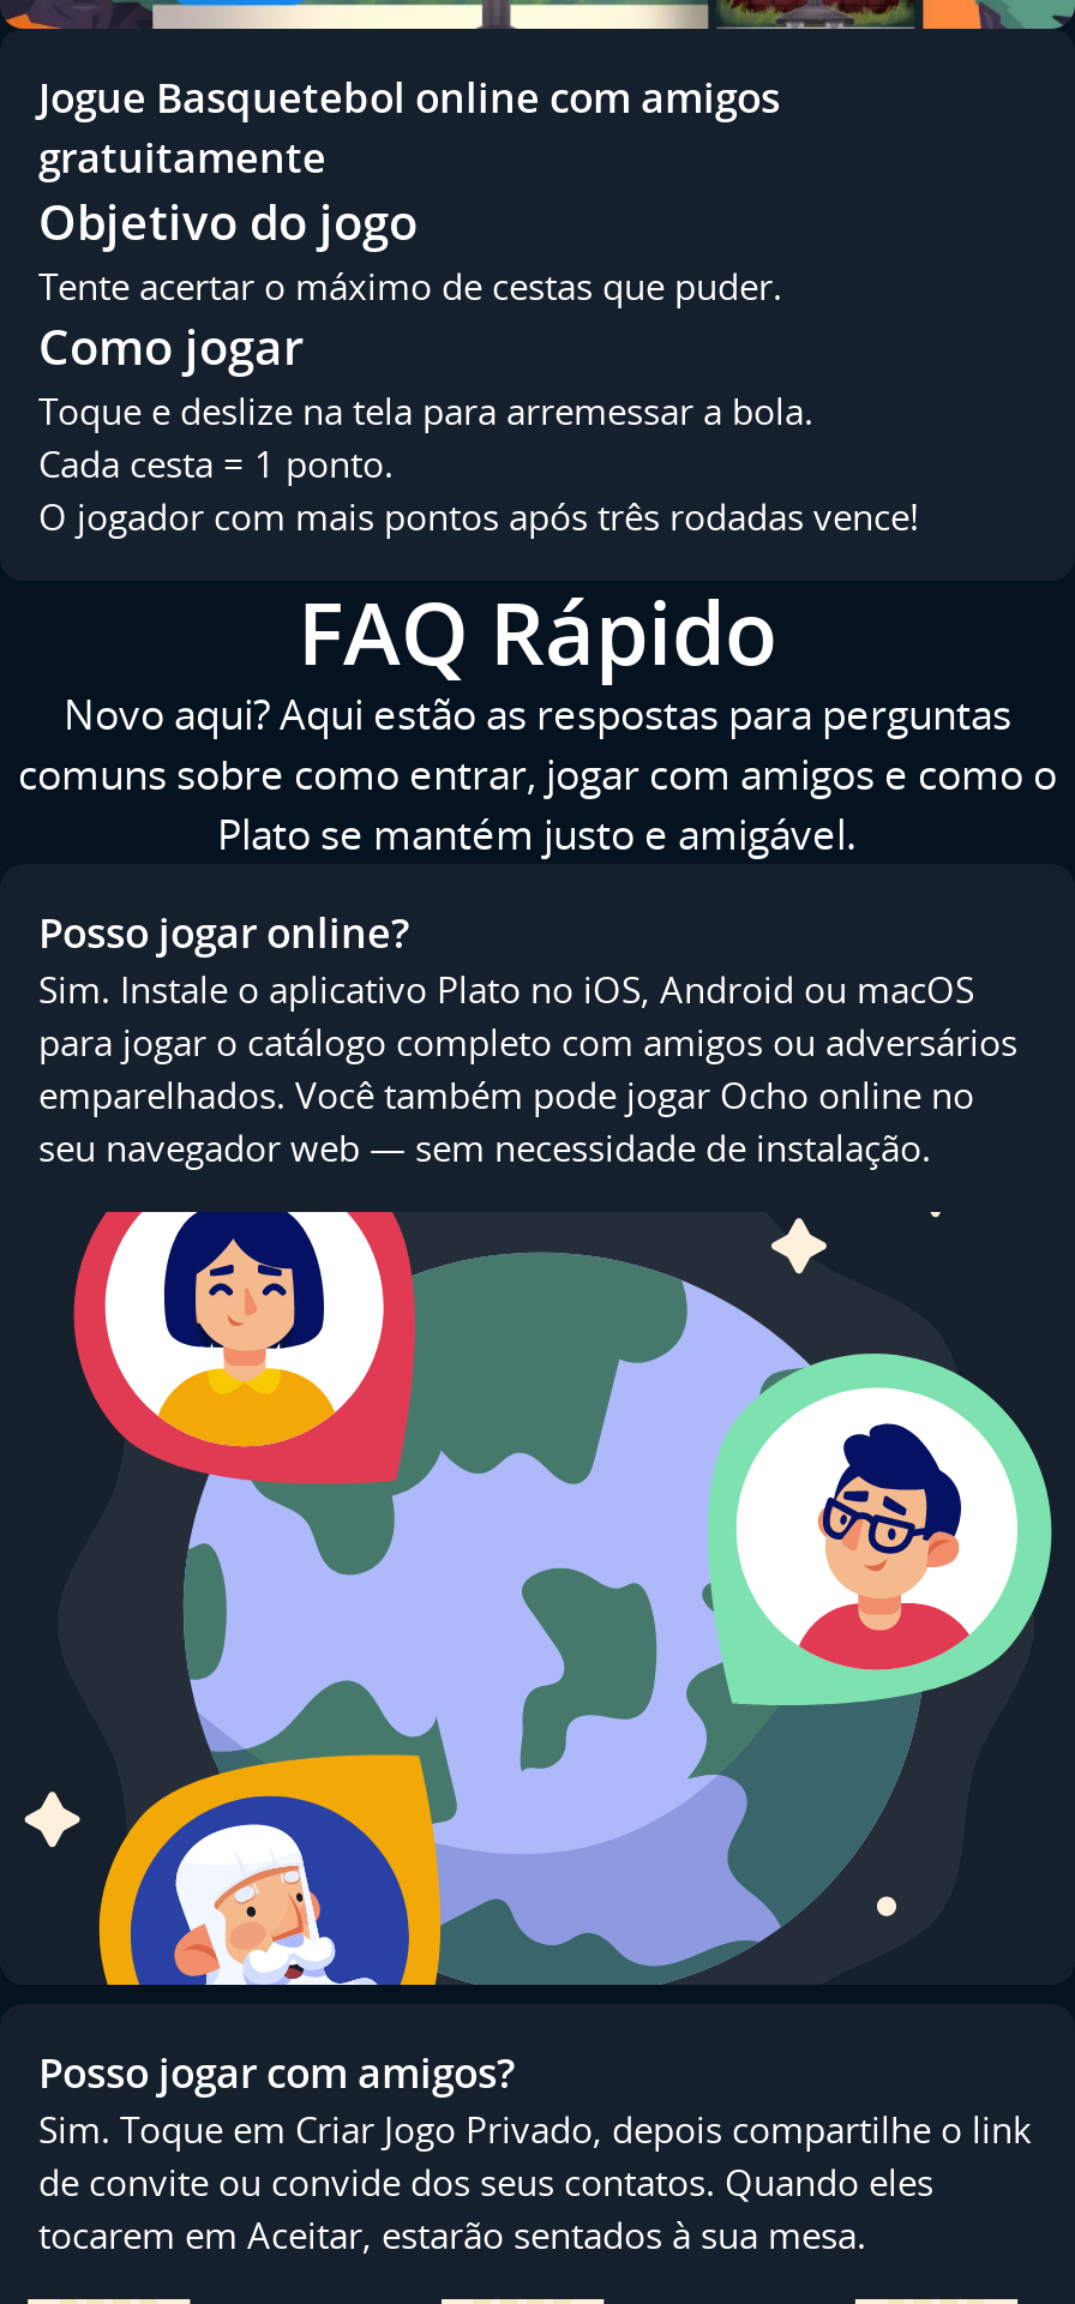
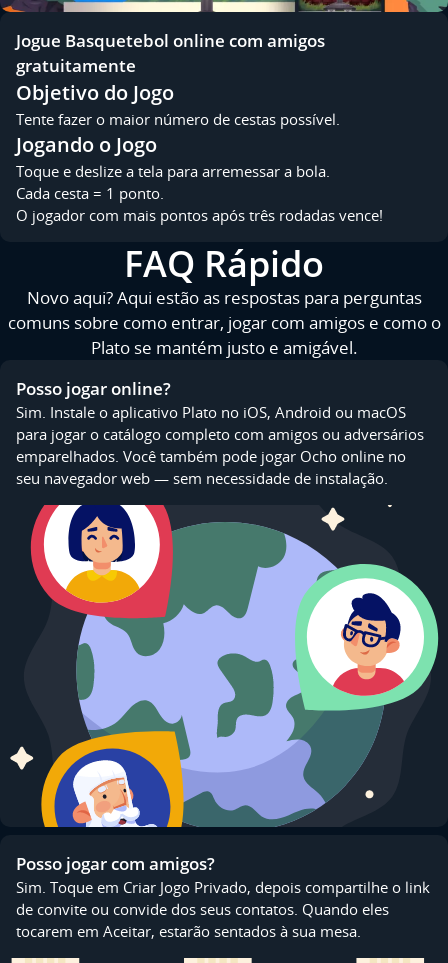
- Objetivo do jogo
- Tente acertar o máximo de cestas que puder.
- Como jogar
- Toque e deslize na tela para arremessar a bola.
+ Objetivo do Jogo
+ Tente fazer o maior número de cestas possível.
+ Jogando o Jogo
+ Toque e deslize a tela para arremessar a bola.
